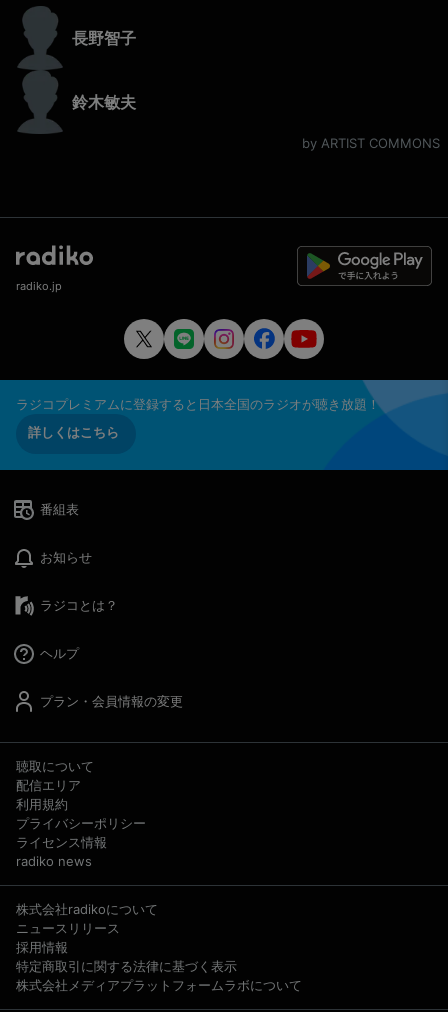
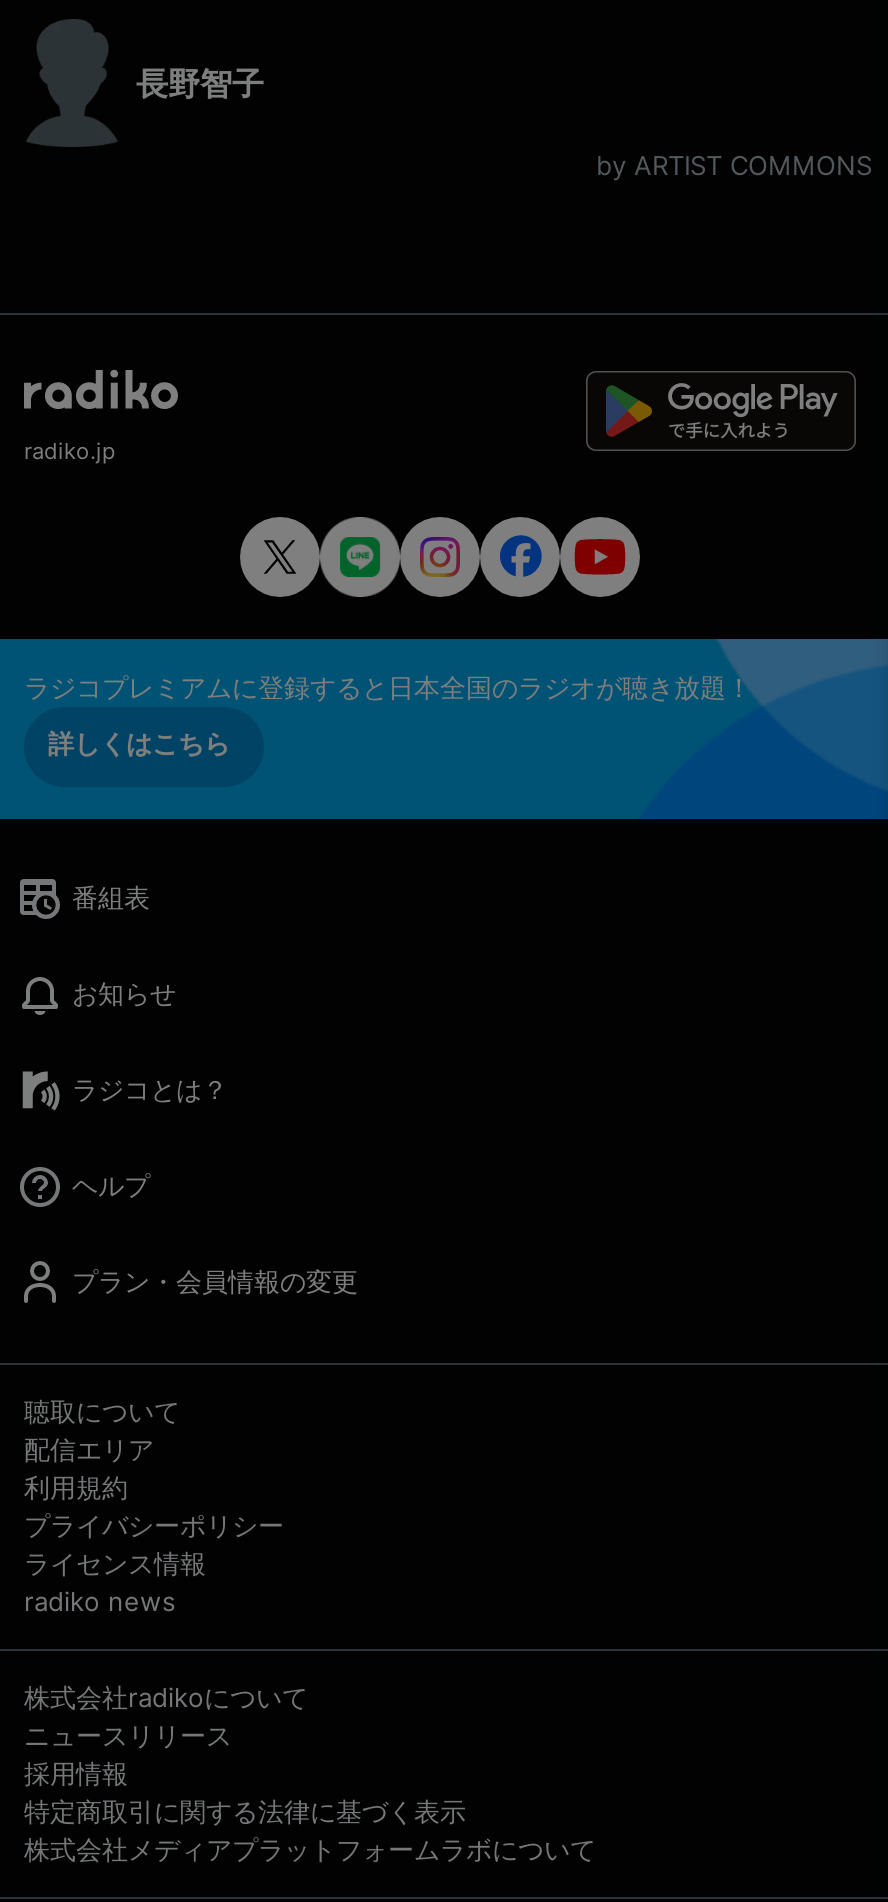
- 鈴木敏夫
